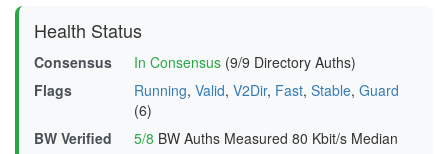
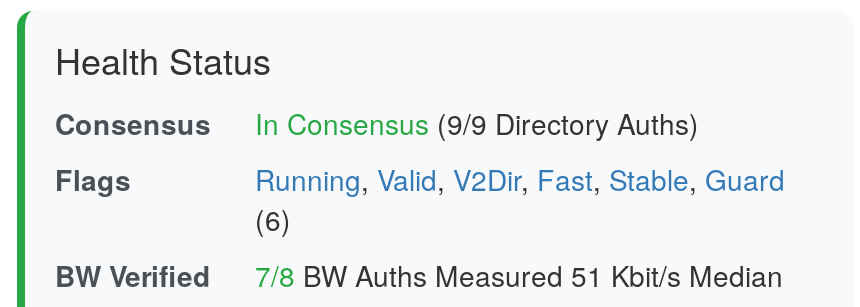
- 5/8 BW Auths Measured 80 Kbit/s Median
+ 7/8 BW Auths Measured 51 Kbit/s Median
